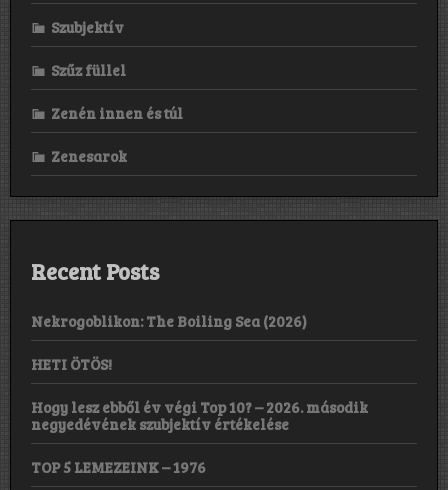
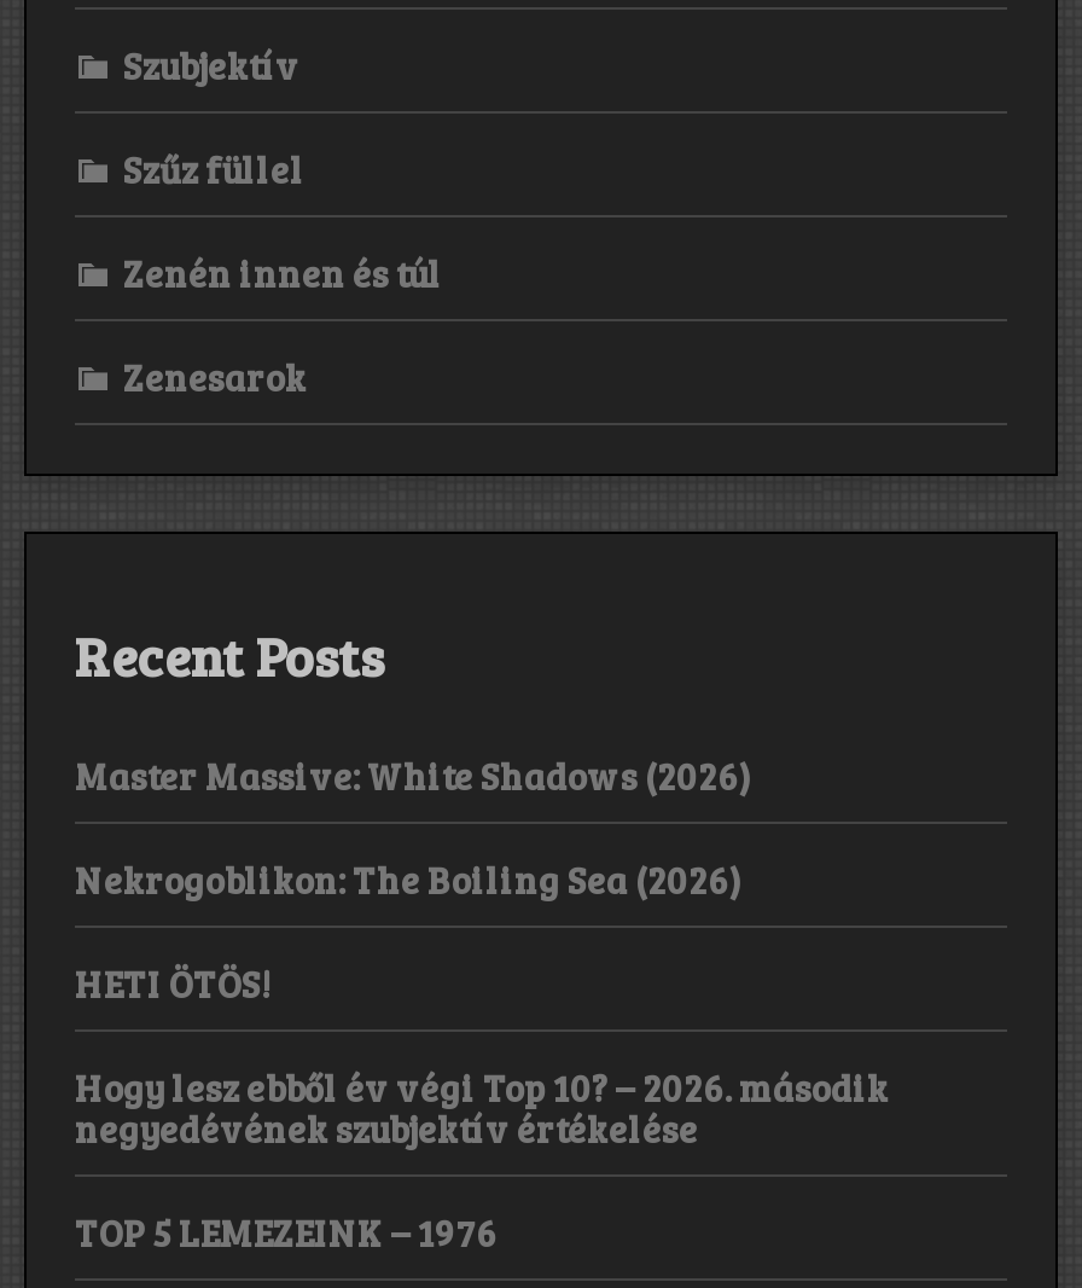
+ Master Massive: White Shadows (2026)
